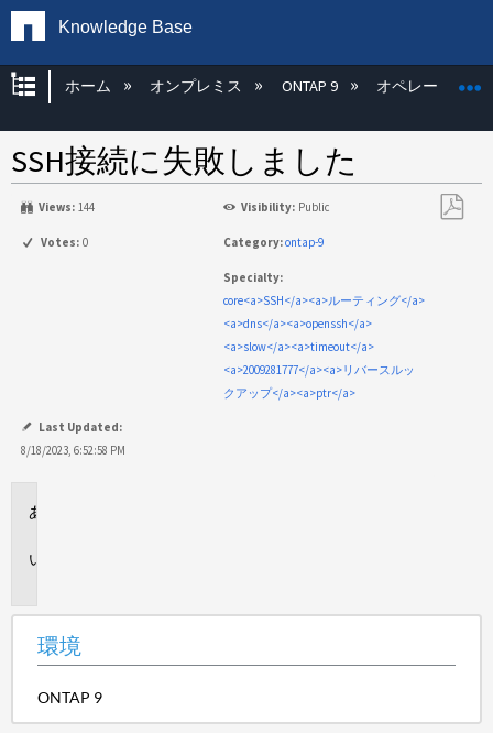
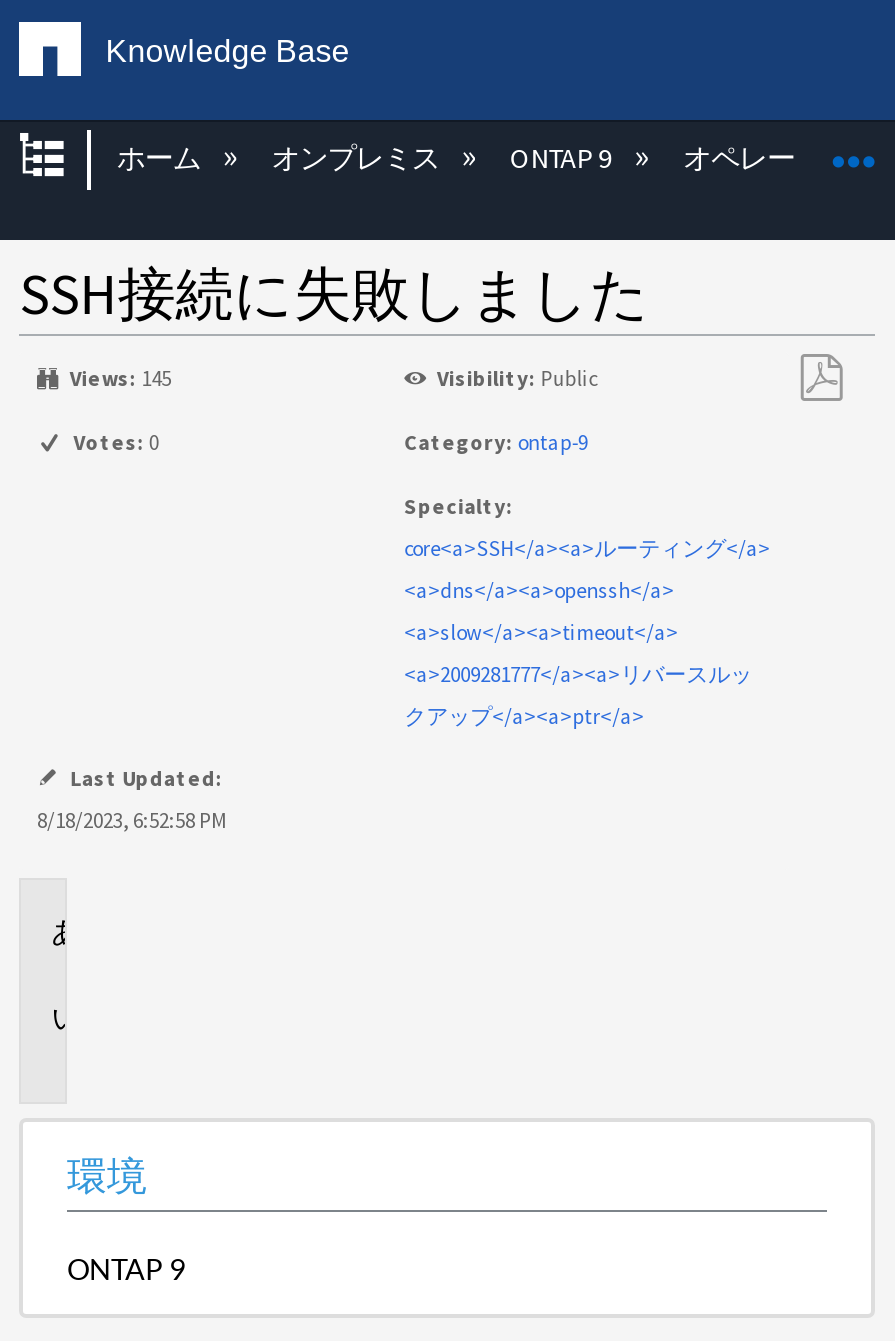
- Views: 144
+ Views: 145
